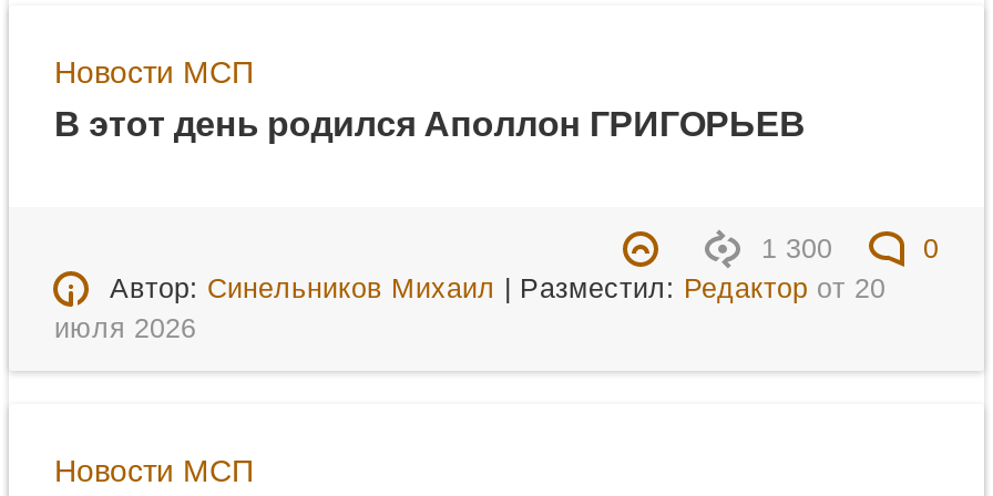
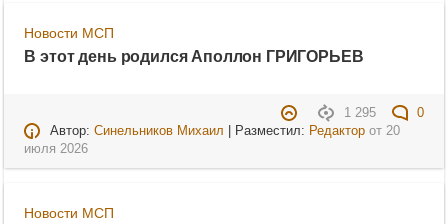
- 1 300
+ 1 295
